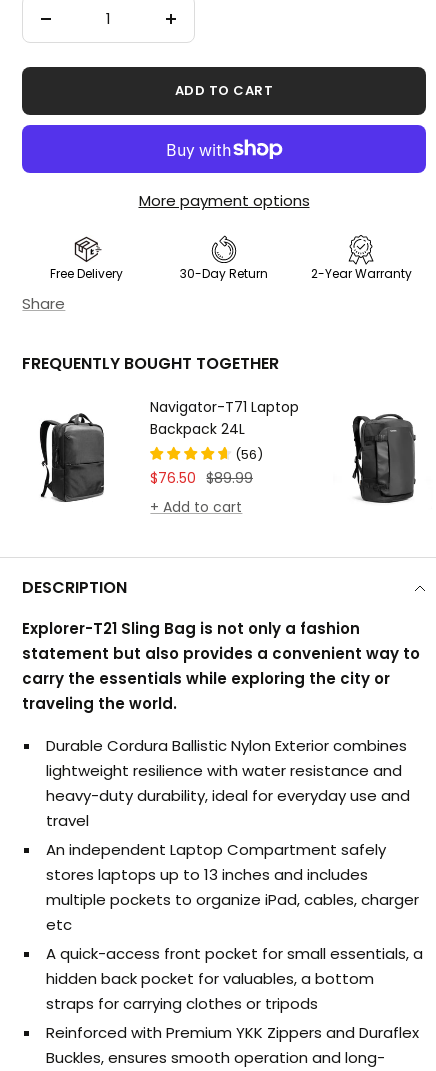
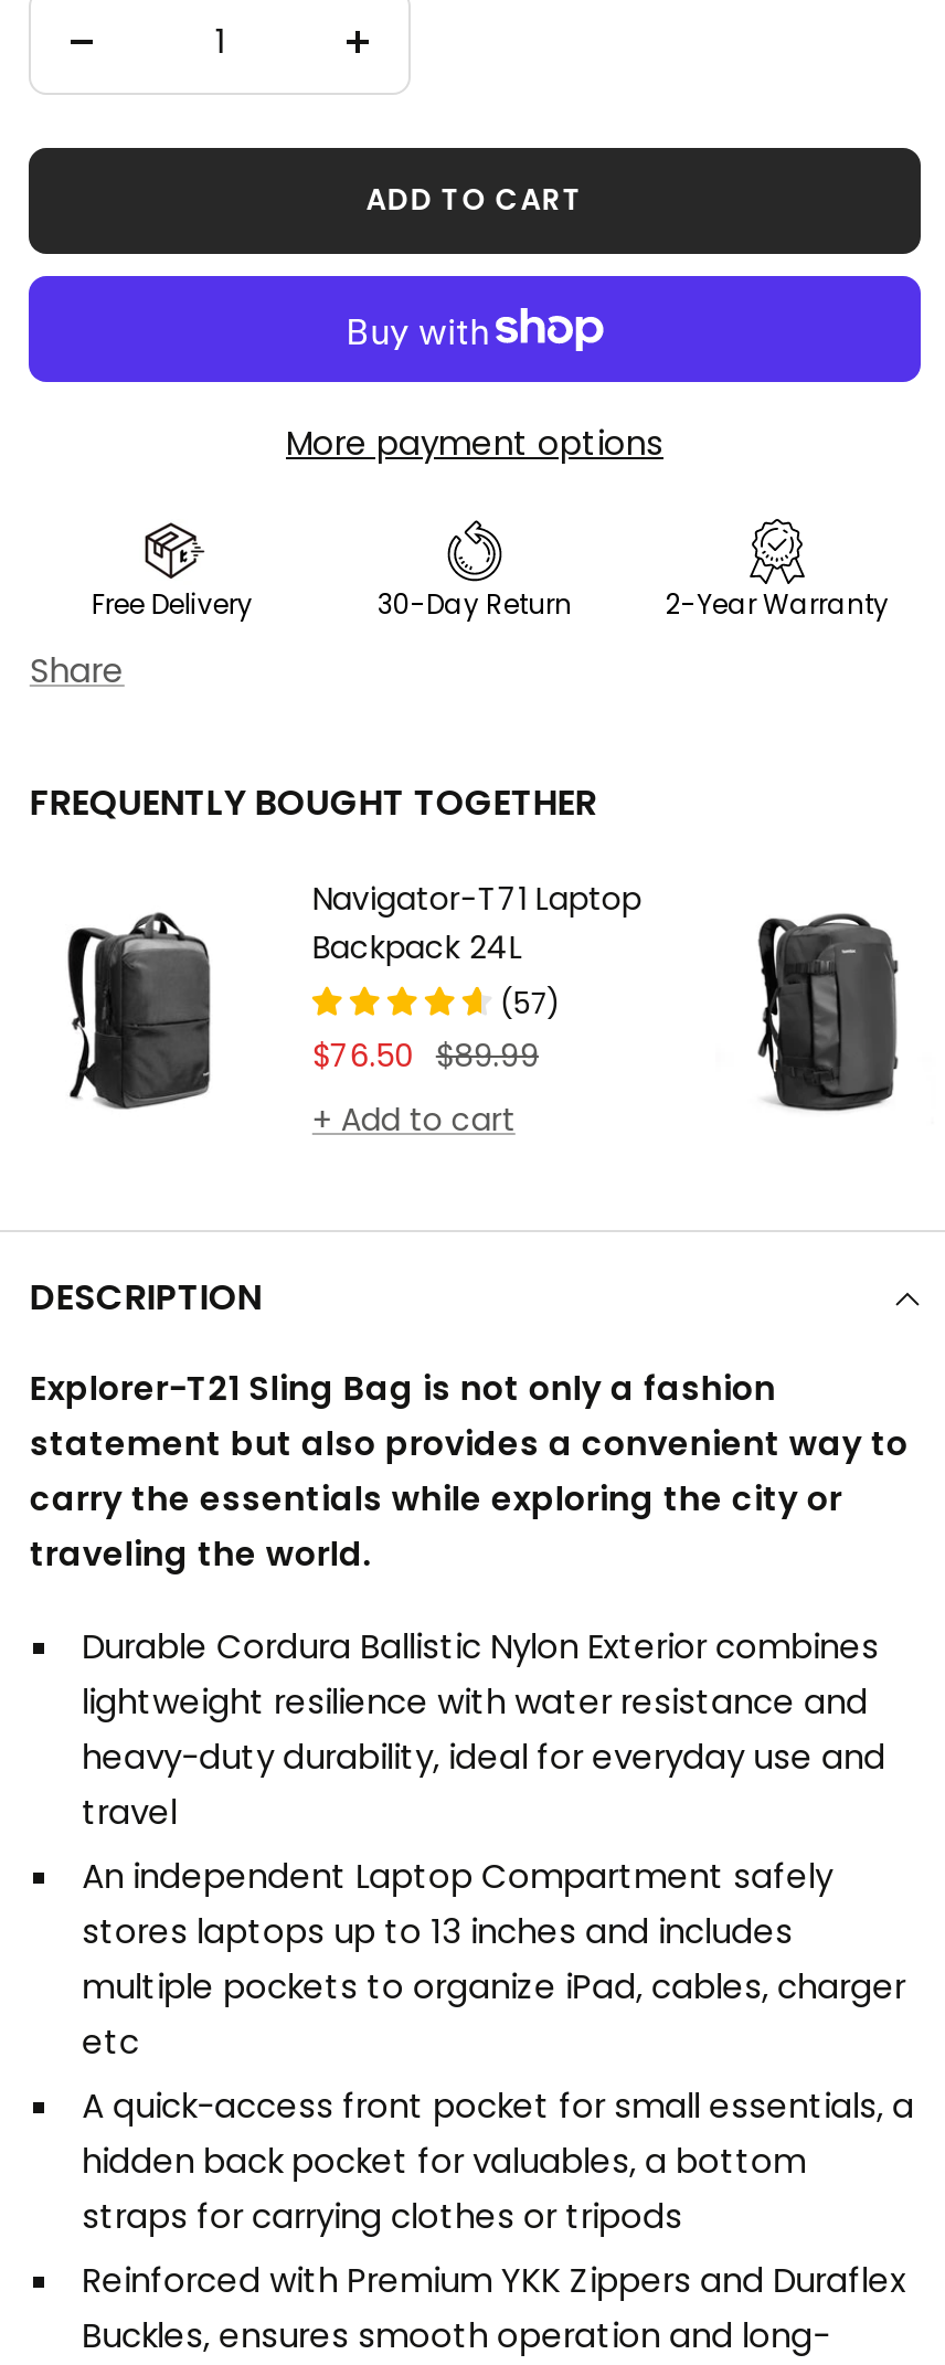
- (56)
+ (57)
